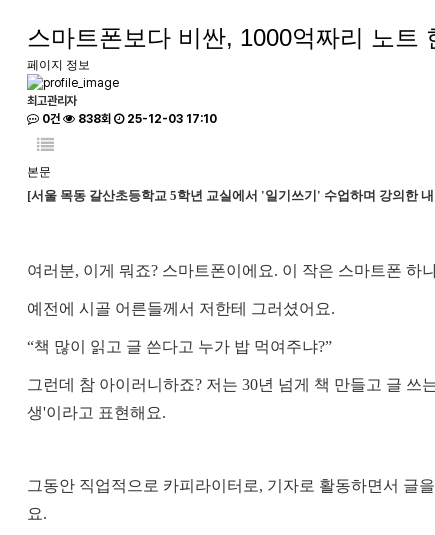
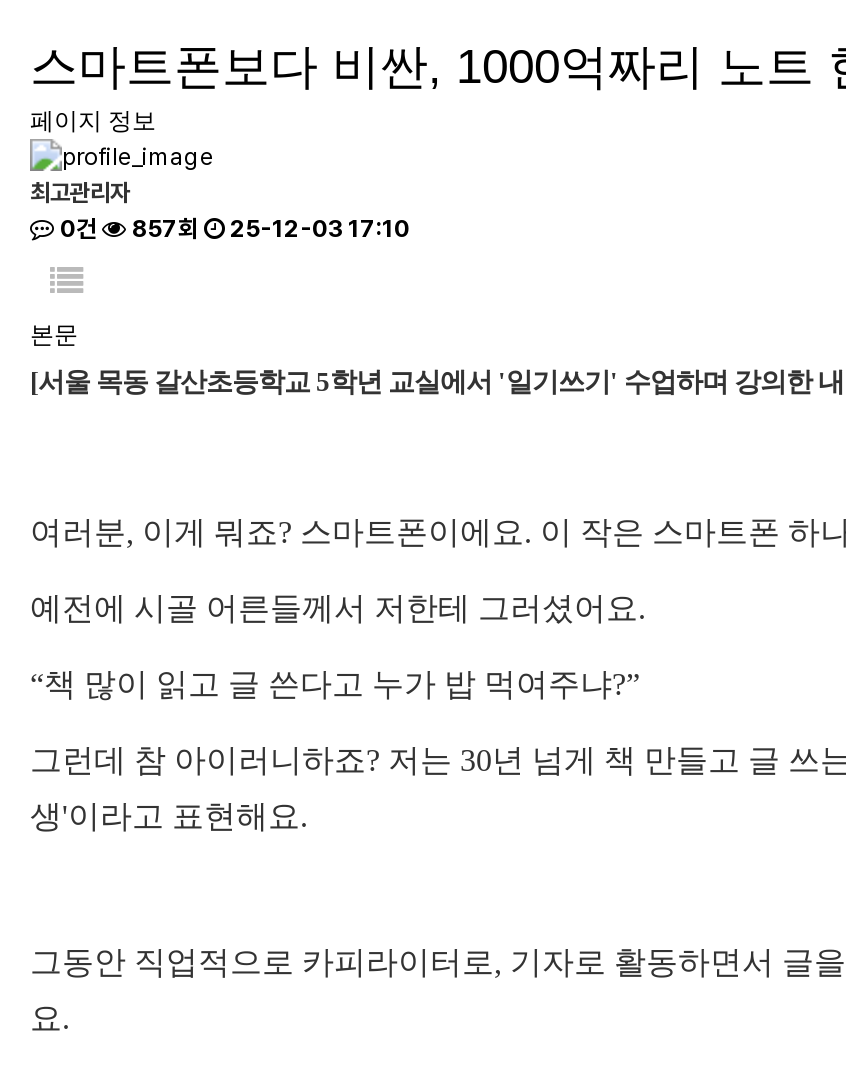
- 0건 838회 25-12-03 17:10
+ 0건 857회 25-12-03 17:10
